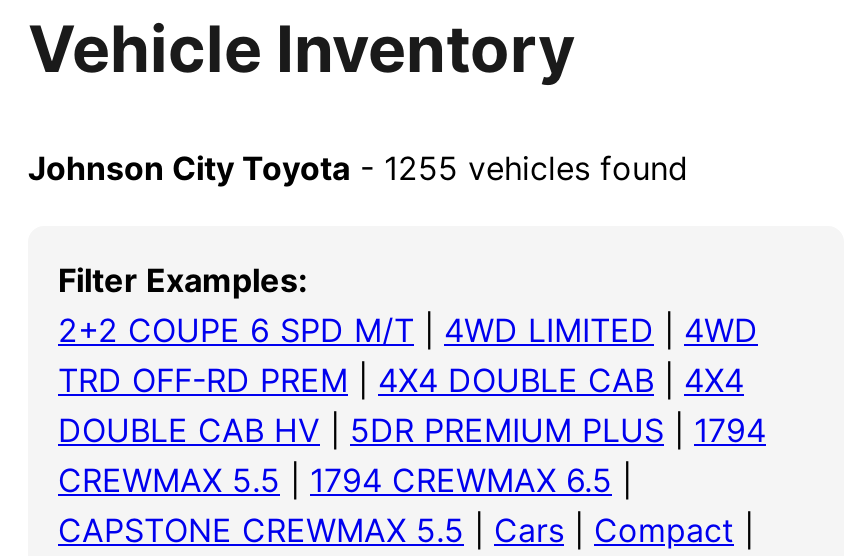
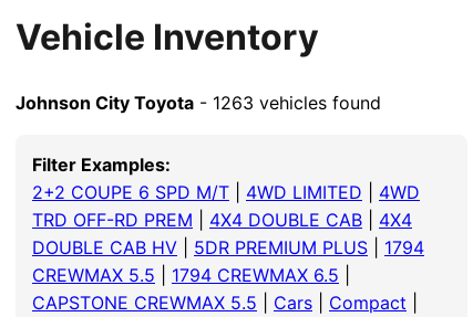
- Johnson City Toyota - 1255 vehicles found
+ Johnson City Toyota - 1263 vehicles found
